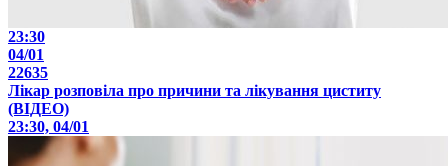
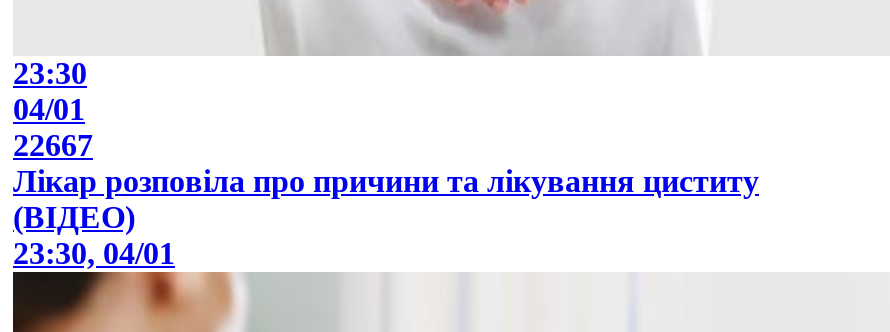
- 22635
+ 22667
